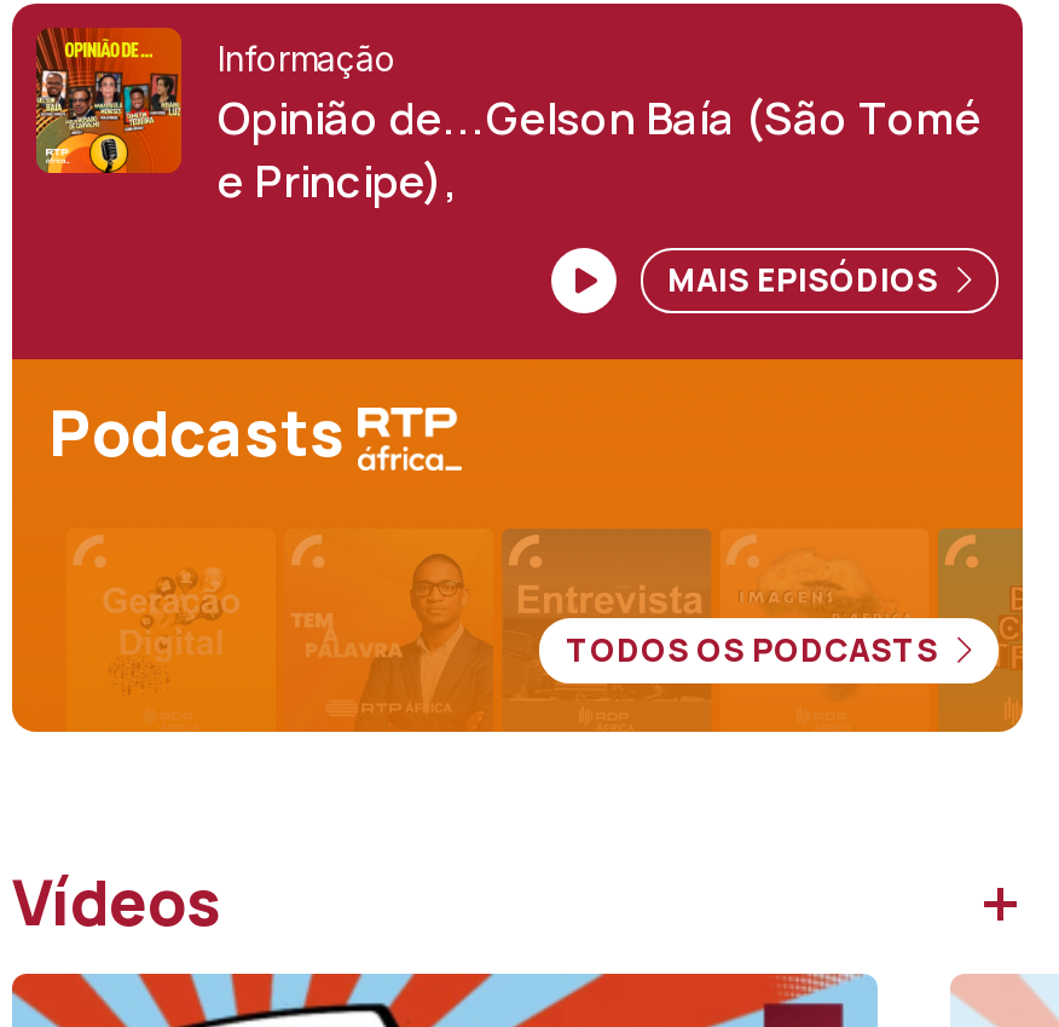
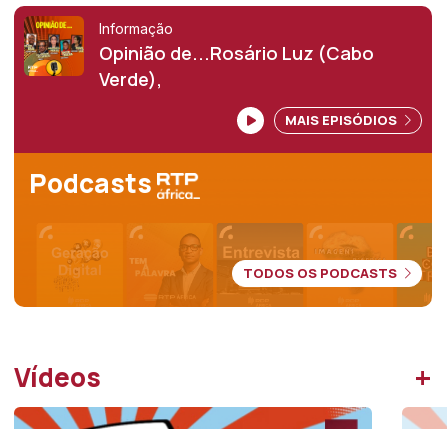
- Opinião de...Gelson Baía (São Tomé
- e Principe),
+ Opinião de...Rosário Luz (Cabo
+ Verde),
